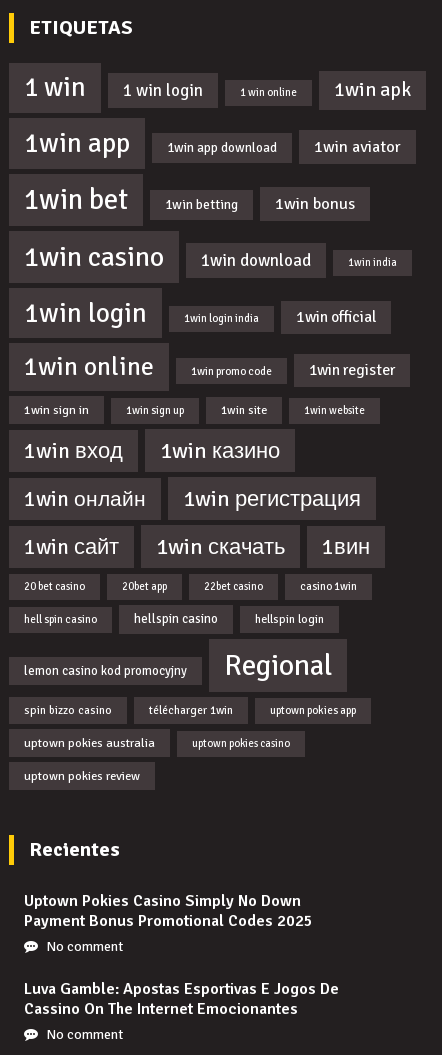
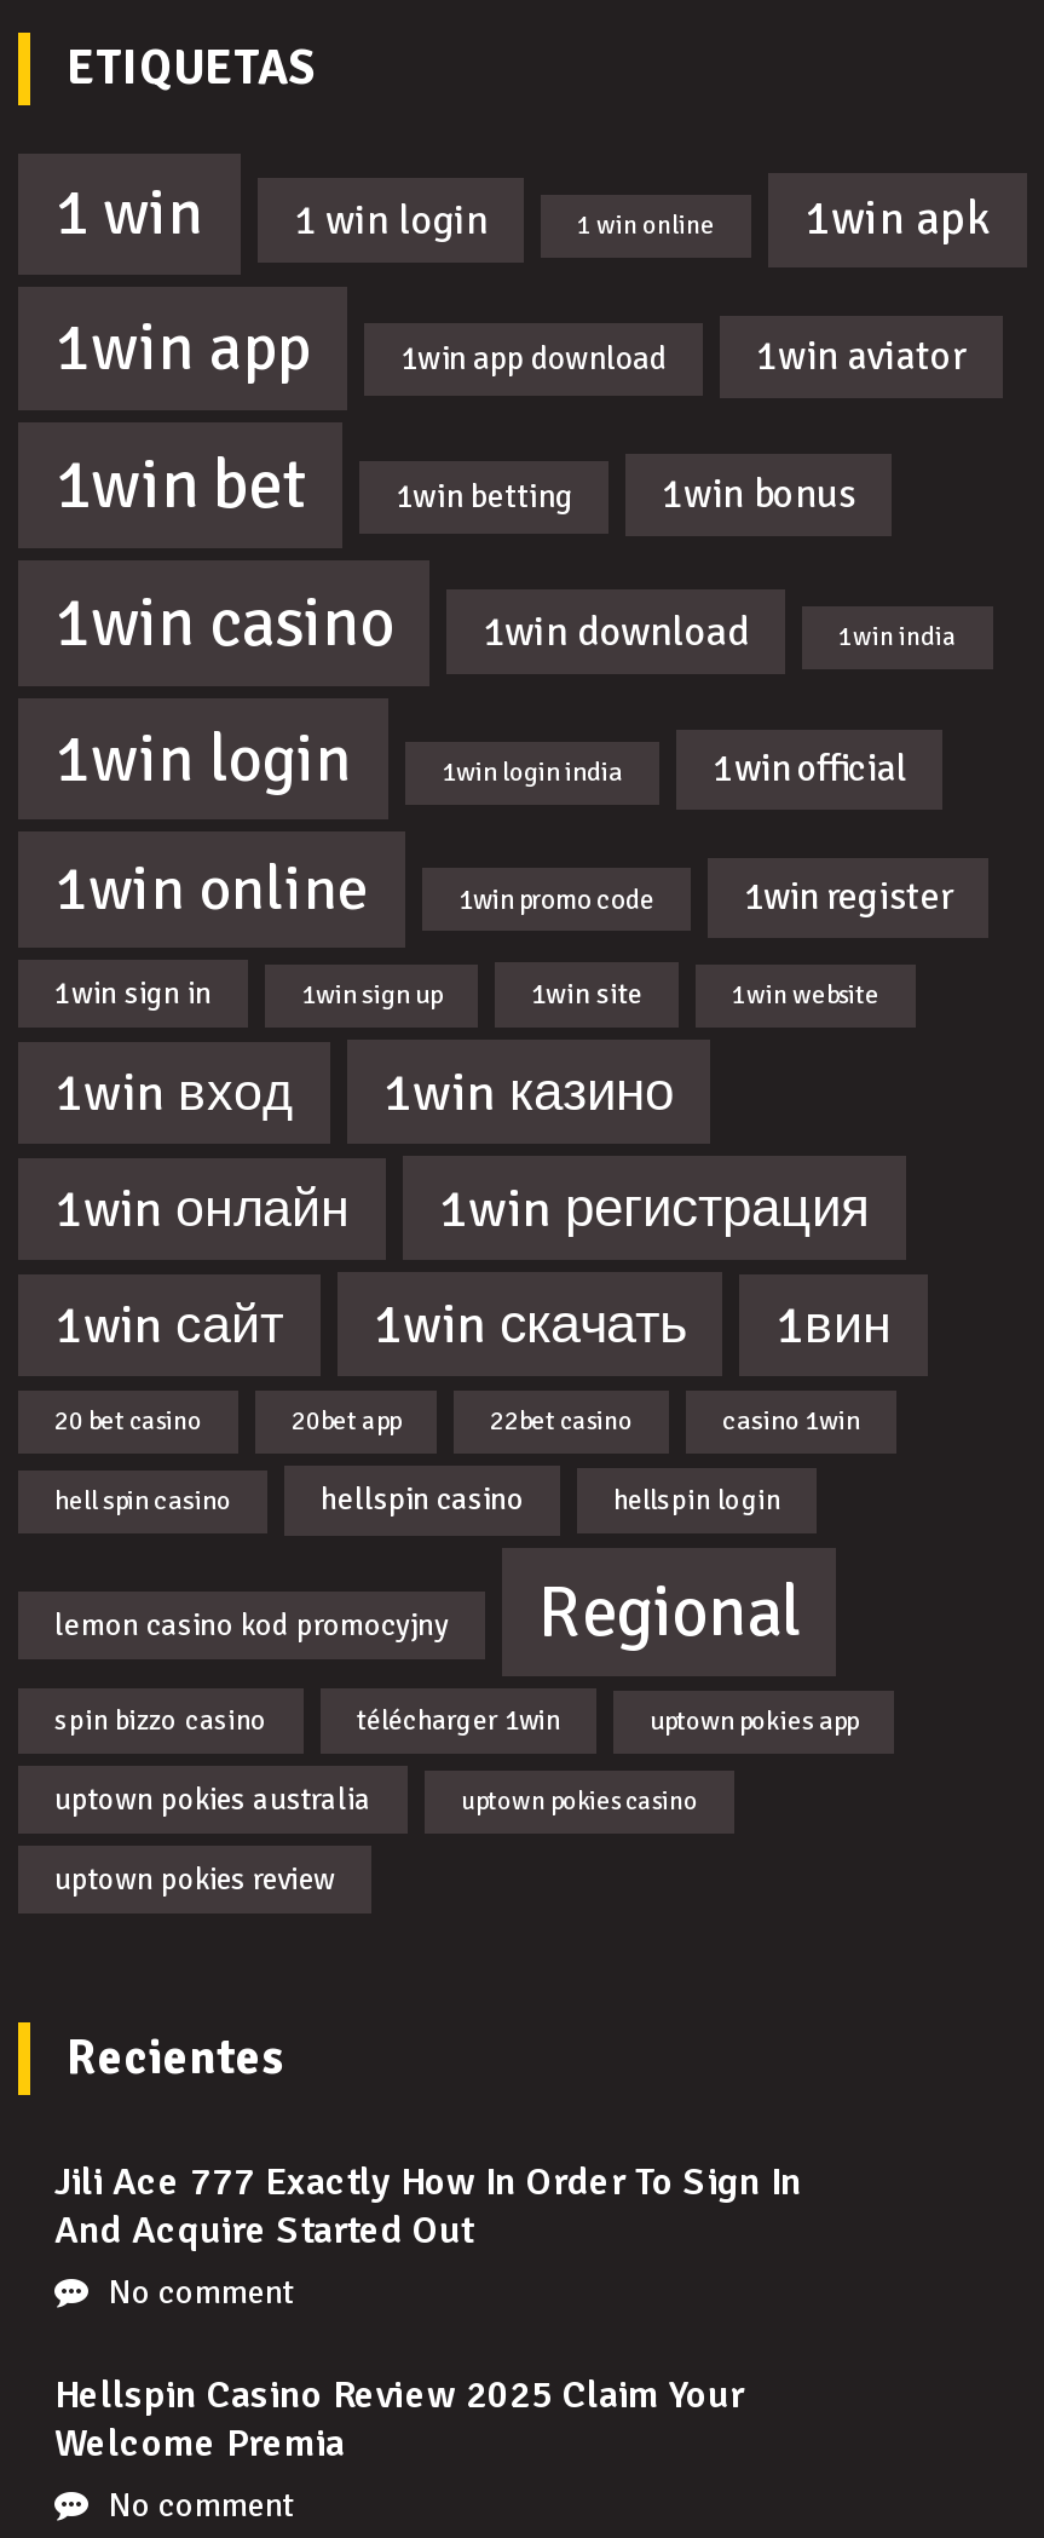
- Uptown Pokies Casino Simply No Down
- Payment Bonus Promotional Codes 2025
+ Jili Ace 777 Exactly How In Order To Sign In
+ And Acquire Started Out

- Luva Gamble: Apostas Esportivas E Jogos De
- Cassino On The Internet Emocionantes
+ Hellspin Casino Review 2025 Claim Your
+ Welcome Premia
